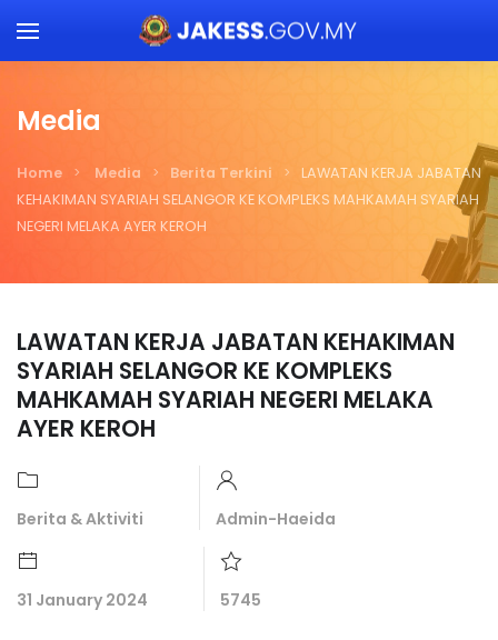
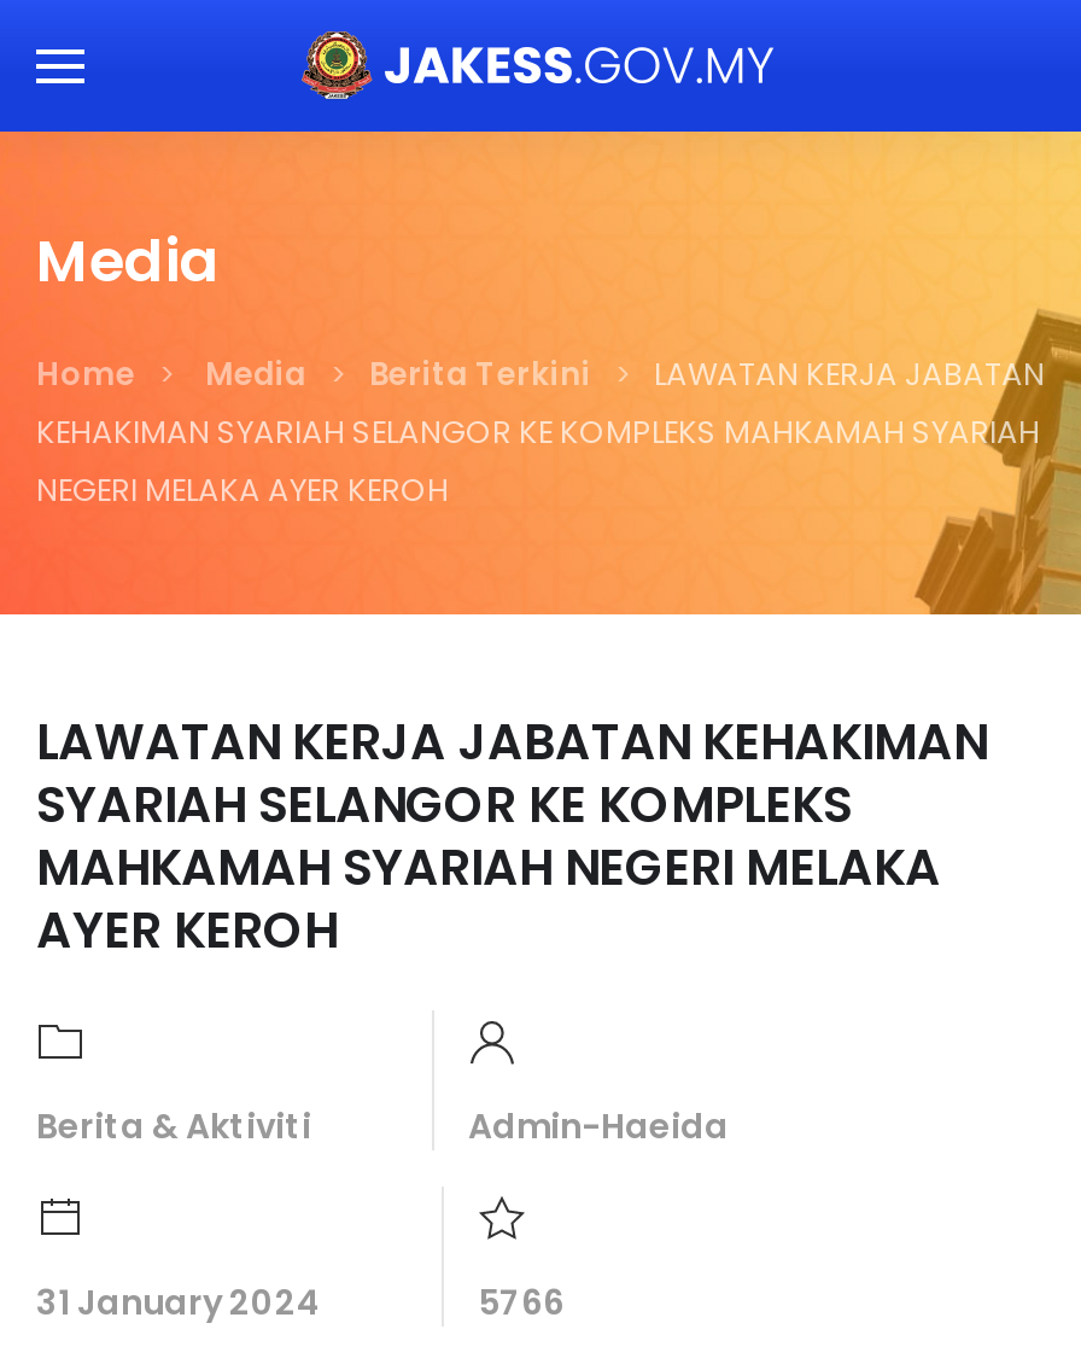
- 5745
+ 5766
